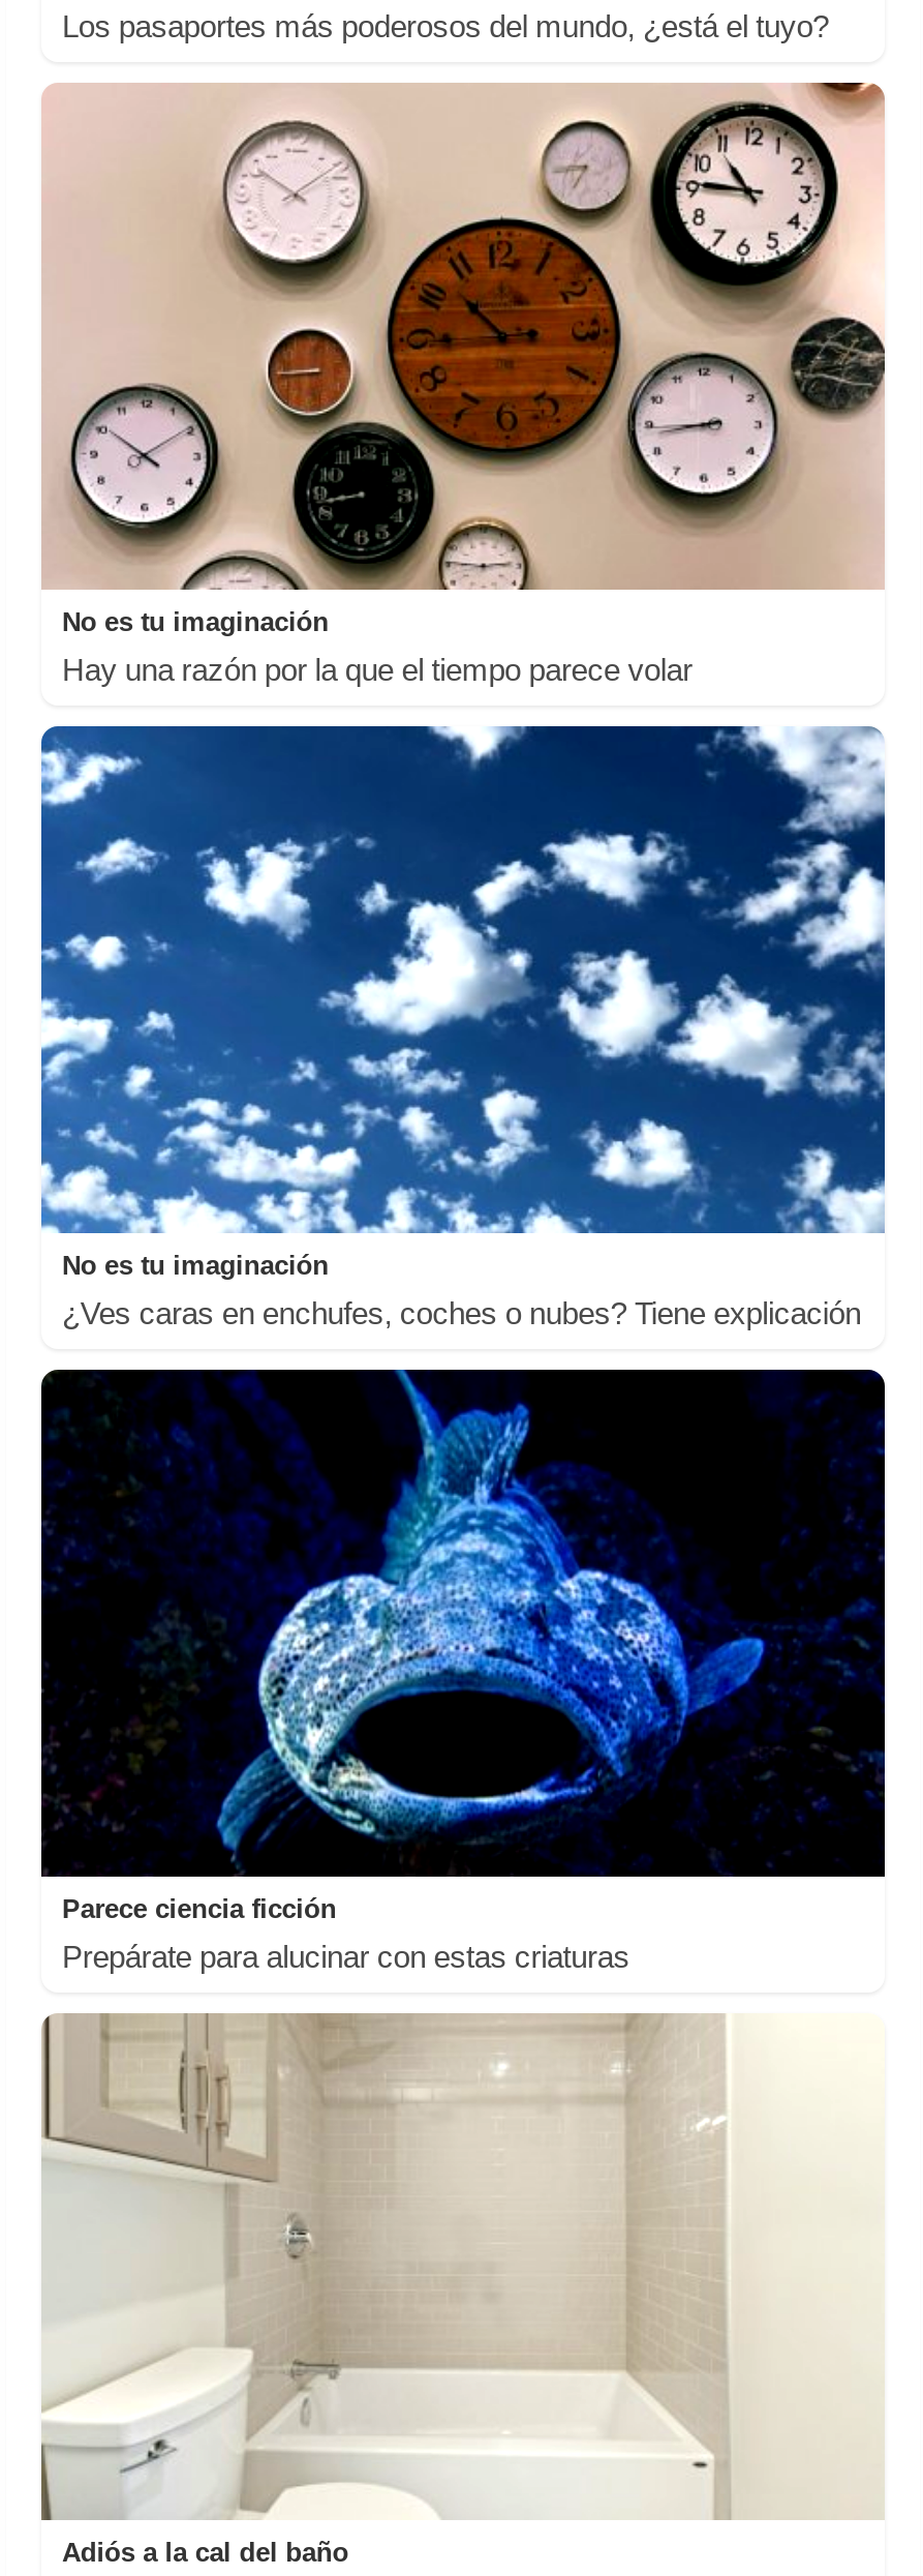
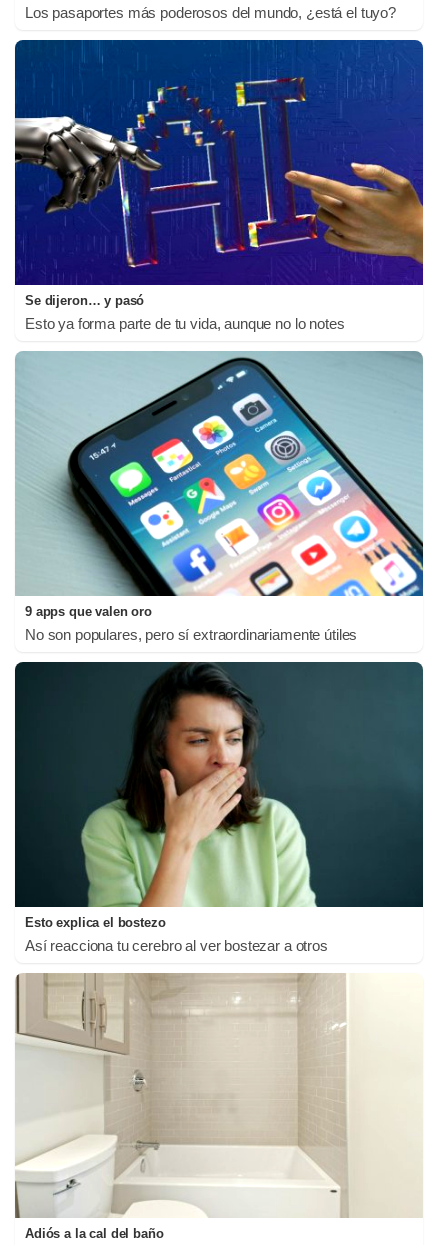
- [image]
- No es tu imaginación
- Hay una razón por la que el tiempo parece volar
+ [image]
+ Se dijeron… y pasó
+ Esto ya forma parte de tu vida, aunque no lo notes

- [image]
- No es tu imaginación
- ¿Ves caras en enchufes, coches o nubes? Tiene explicación
+ [image]
+ 9 apps que valen oro
+ No son populares, pero sí extraordinariamente útiles

- [image]
- Parece ciencia ficción
- Prepárate para alucinar con estas criaturas
+ [image]
+ Esto explica el bostezo
+ Así reacciona tu cerebro al ver bostezar a otros
